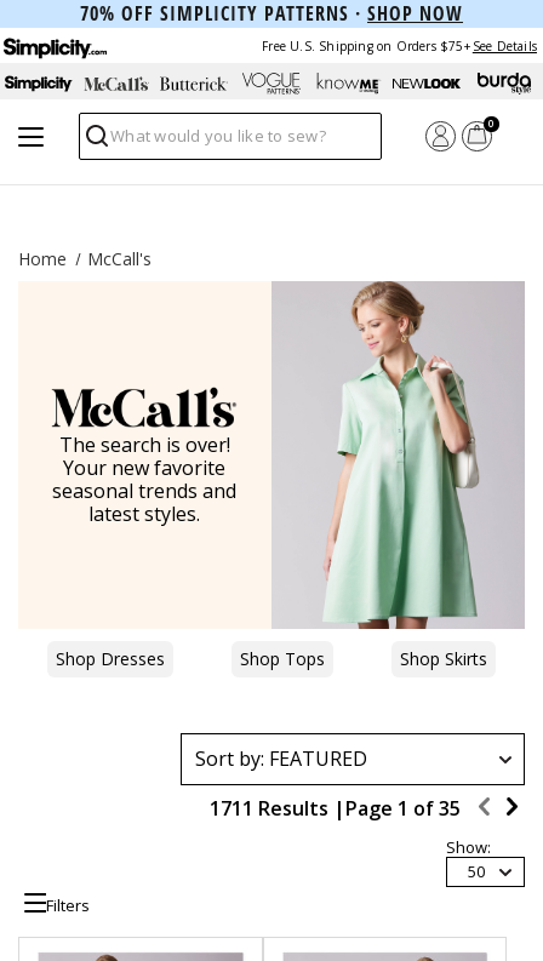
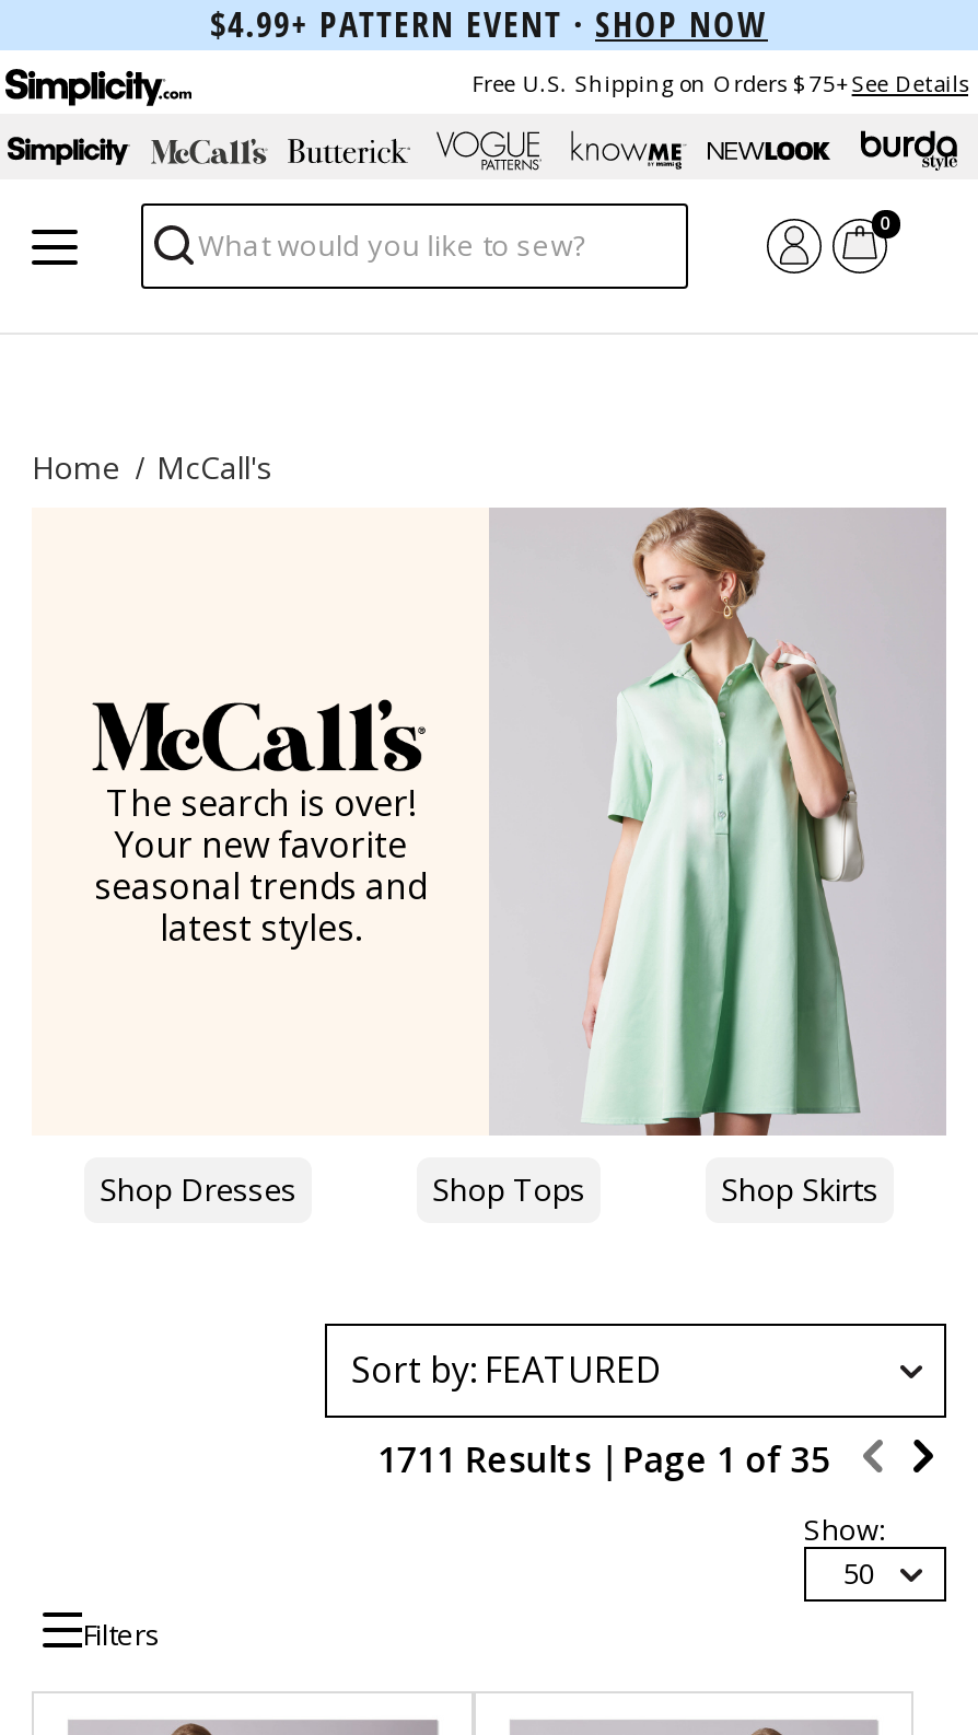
- 70% OFF SIMPLICITY PATTERNS · SHOP NOW
+ $4.99+ PATTERN EVENT · SHOP NOW
